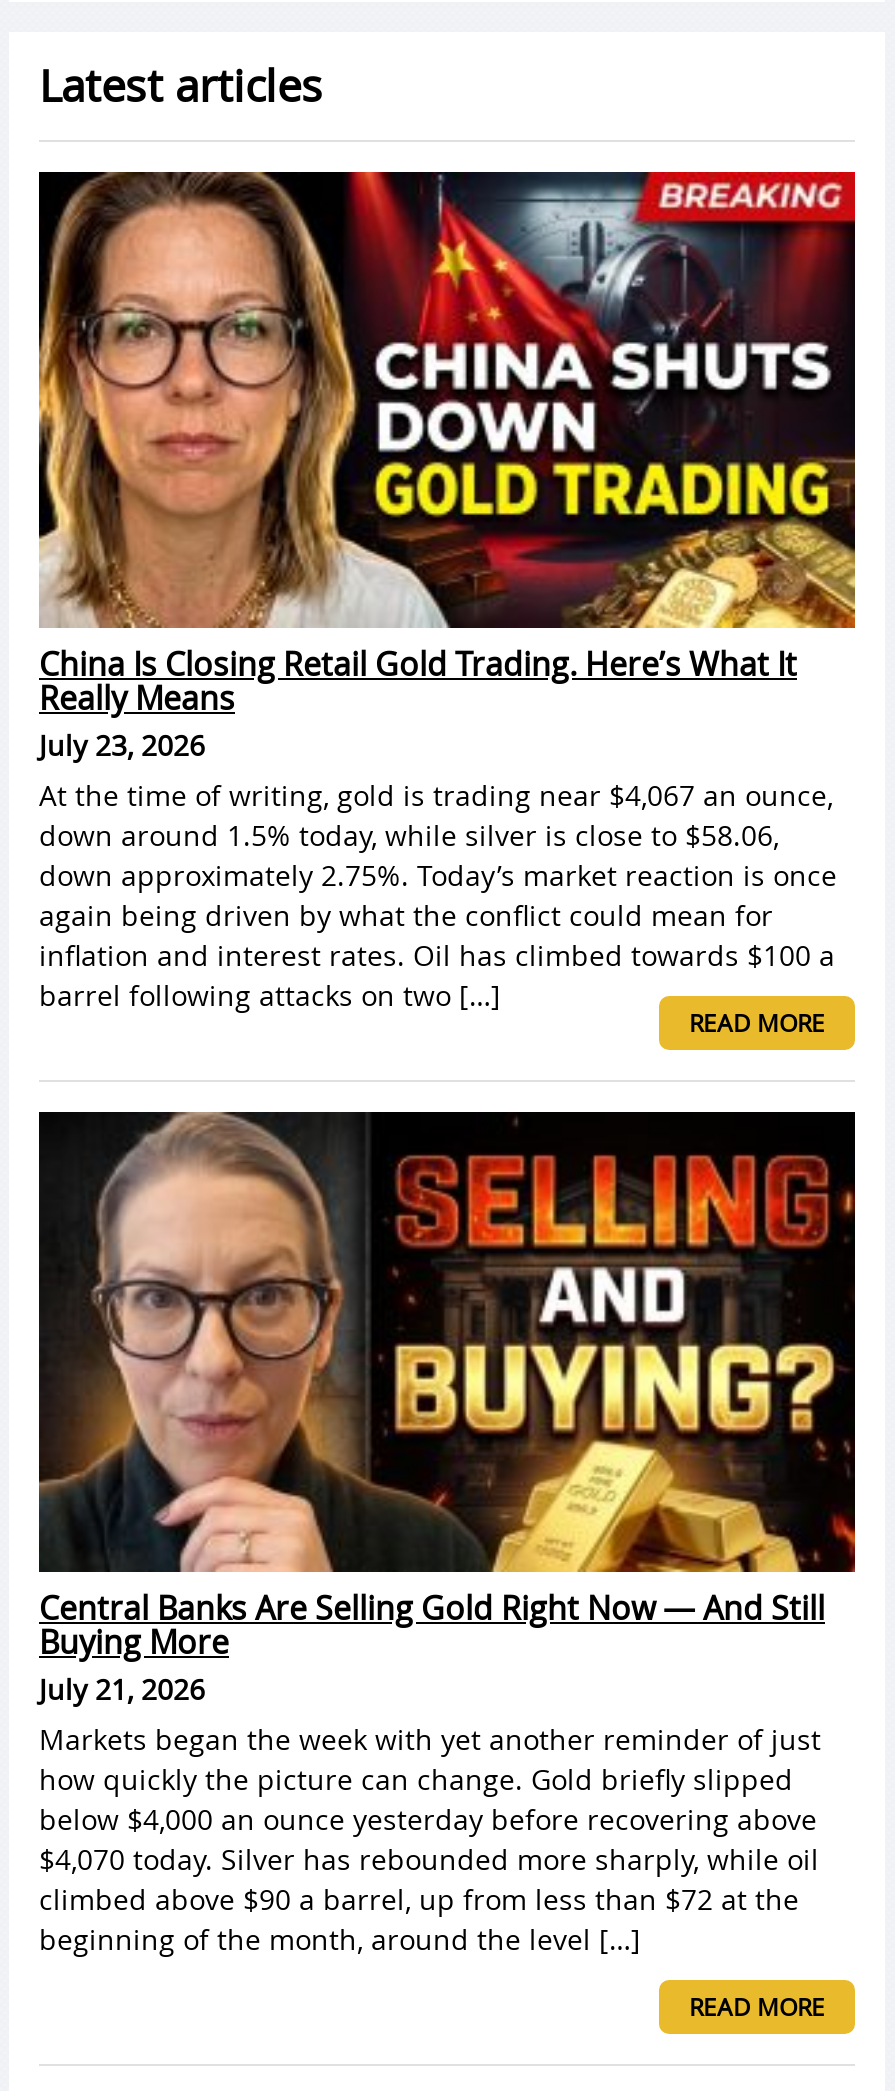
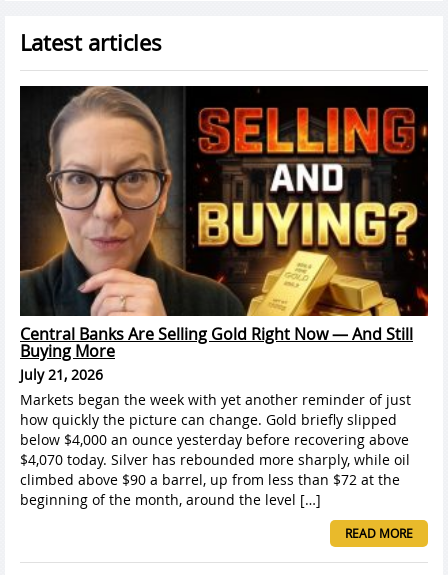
- [image]
- China Is Closing Retail Gold Trading. Here’s What It
- Really Means
- July 23, 2026
- At the time of writing, gold is trading near $4,067 an ounce,
- down around 1.5% today, while silver is close to $58.06,
- down approximately 2.75%. Today’s market reaction is once
- again being driven by what the conflict could mean for
- inflation and interest rates. Oil has climbed towards $100 a
- barrel following attacks on two […]
- READ MORE
